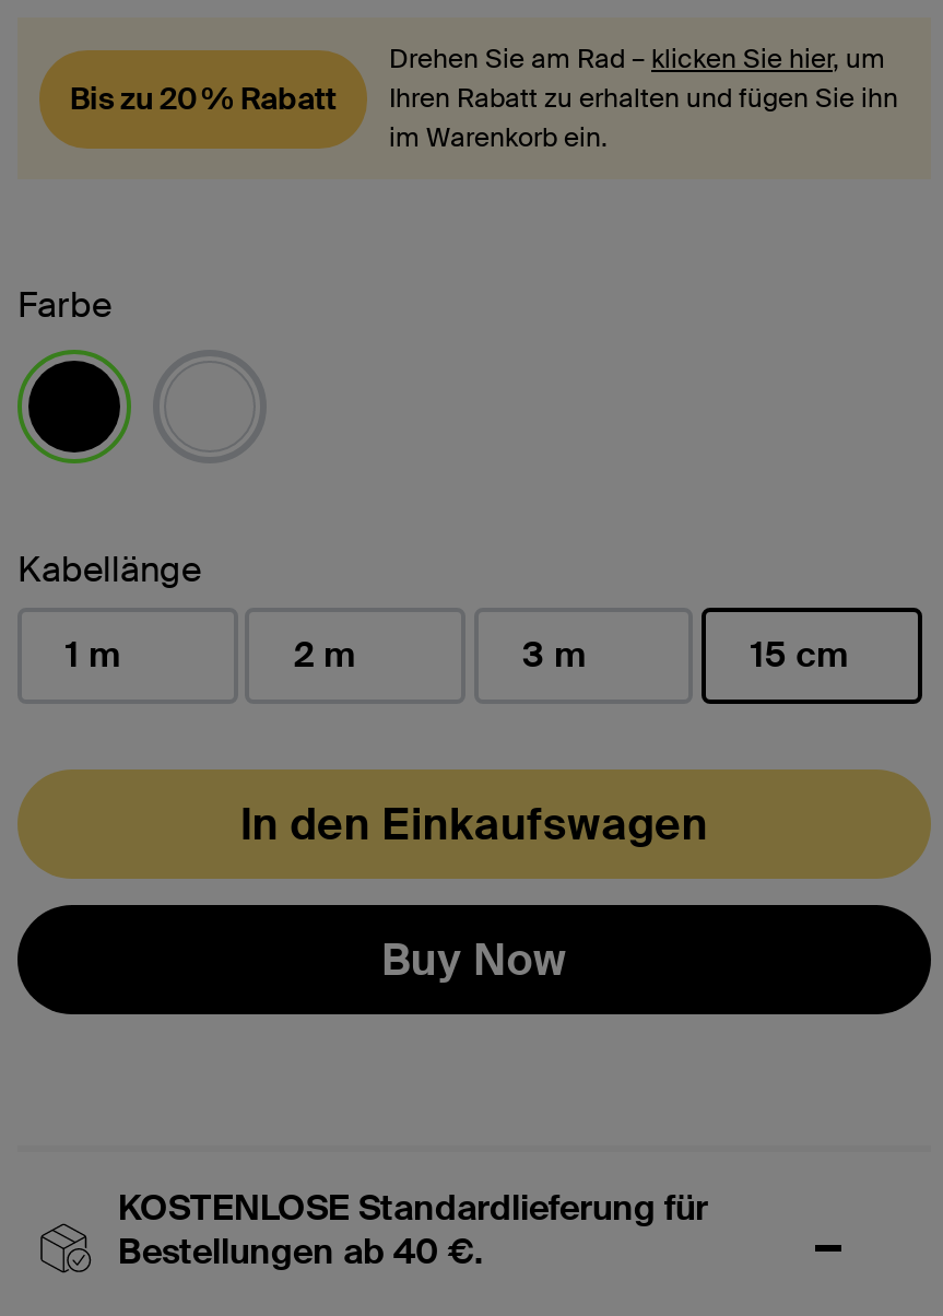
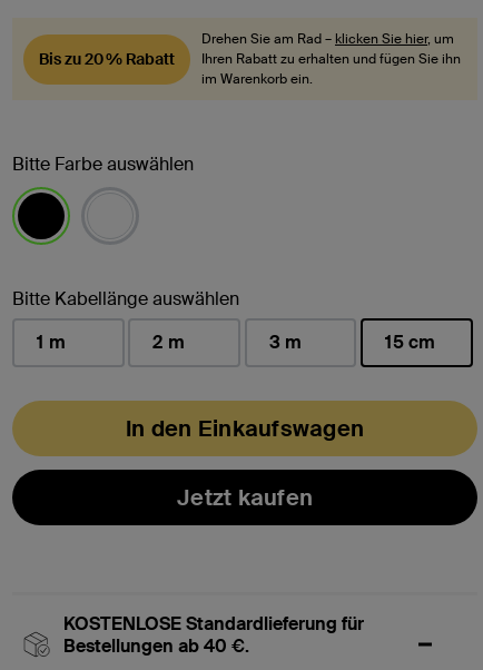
- Farbe
+ Bitte Farbe auswählen

- Kabellänge
+ Bitte Kabellänge auswählen

- Buy Now
+ Jetzt kaufen
